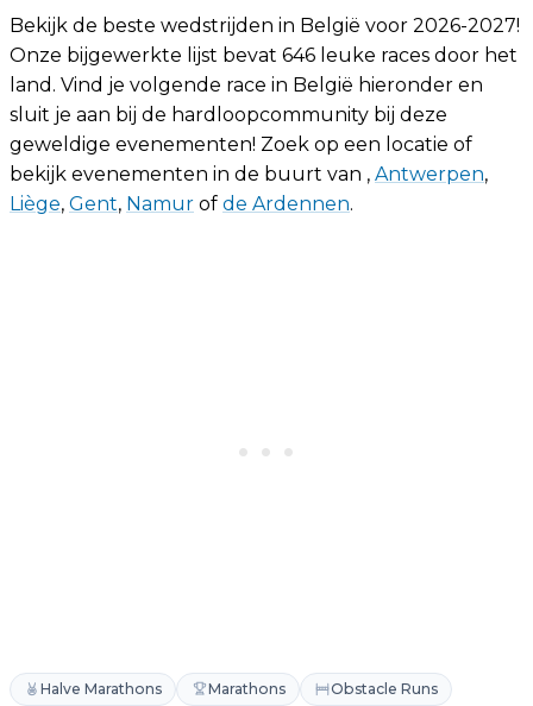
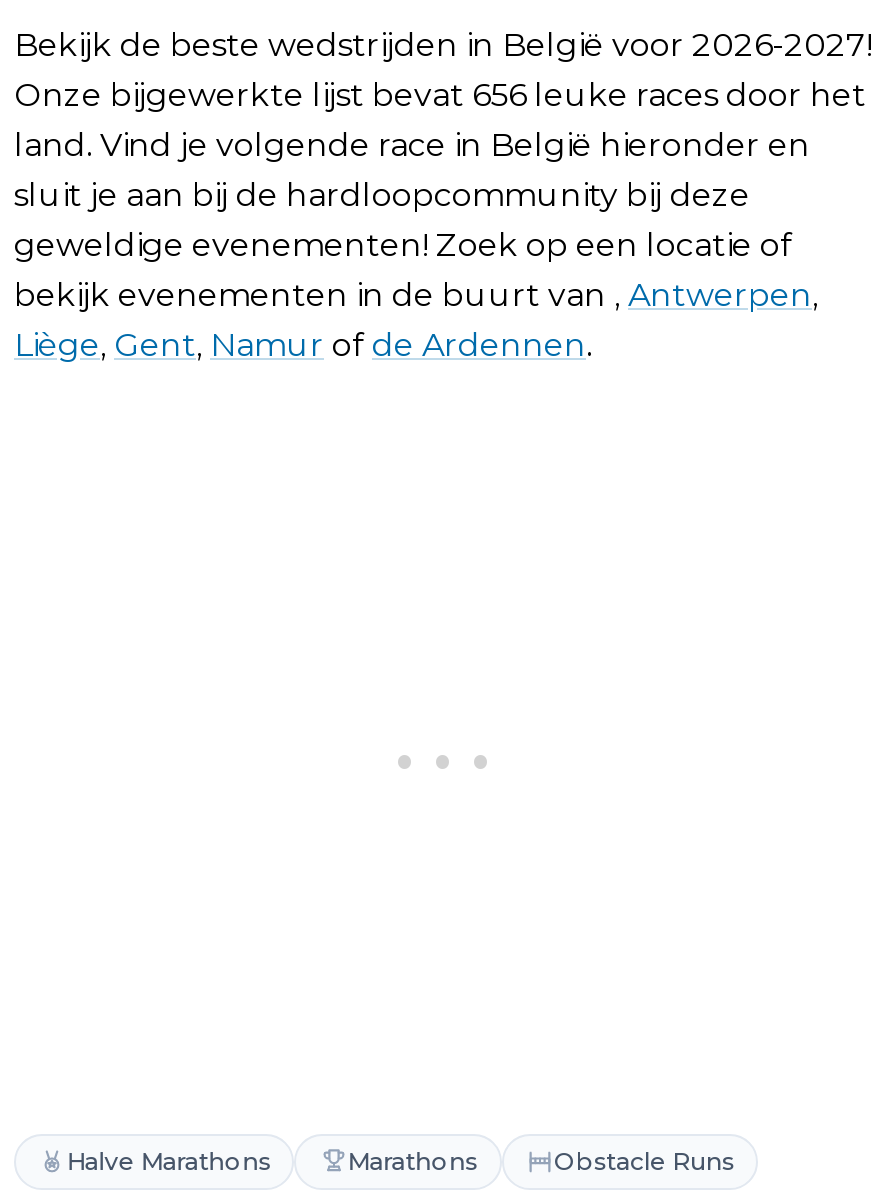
- Onze bijgewerkte lijst bevat 646 leuke races door het
+ Onze bijgewerkte lijst bevat 656 leuke races door het
